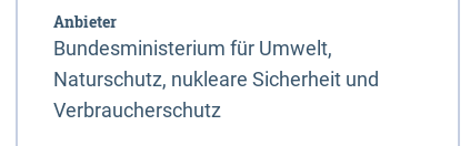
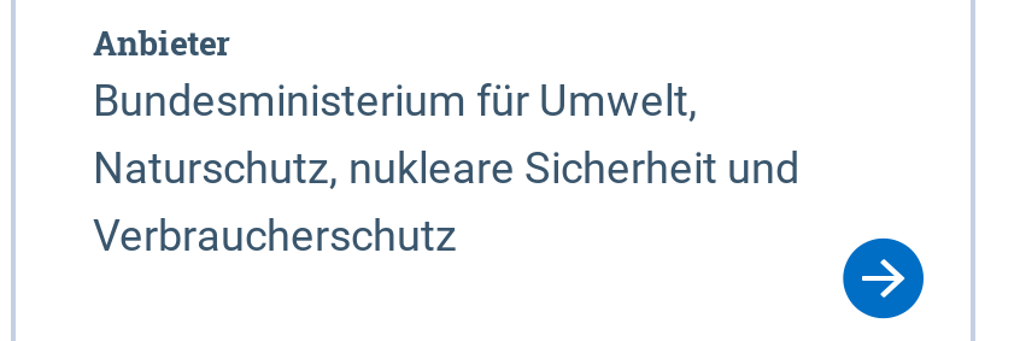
+ [image]
